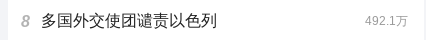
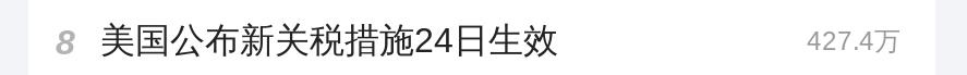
- 多国外交使团谴责以色列
- 492.1万
+ 美国公布新关税措施24日生效
+ 427.4万
